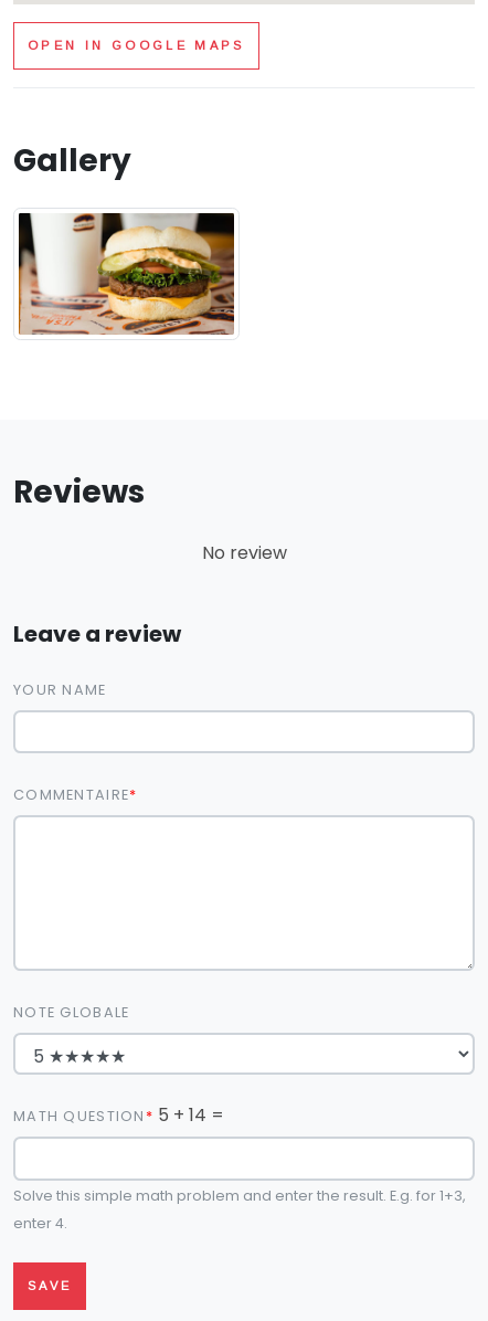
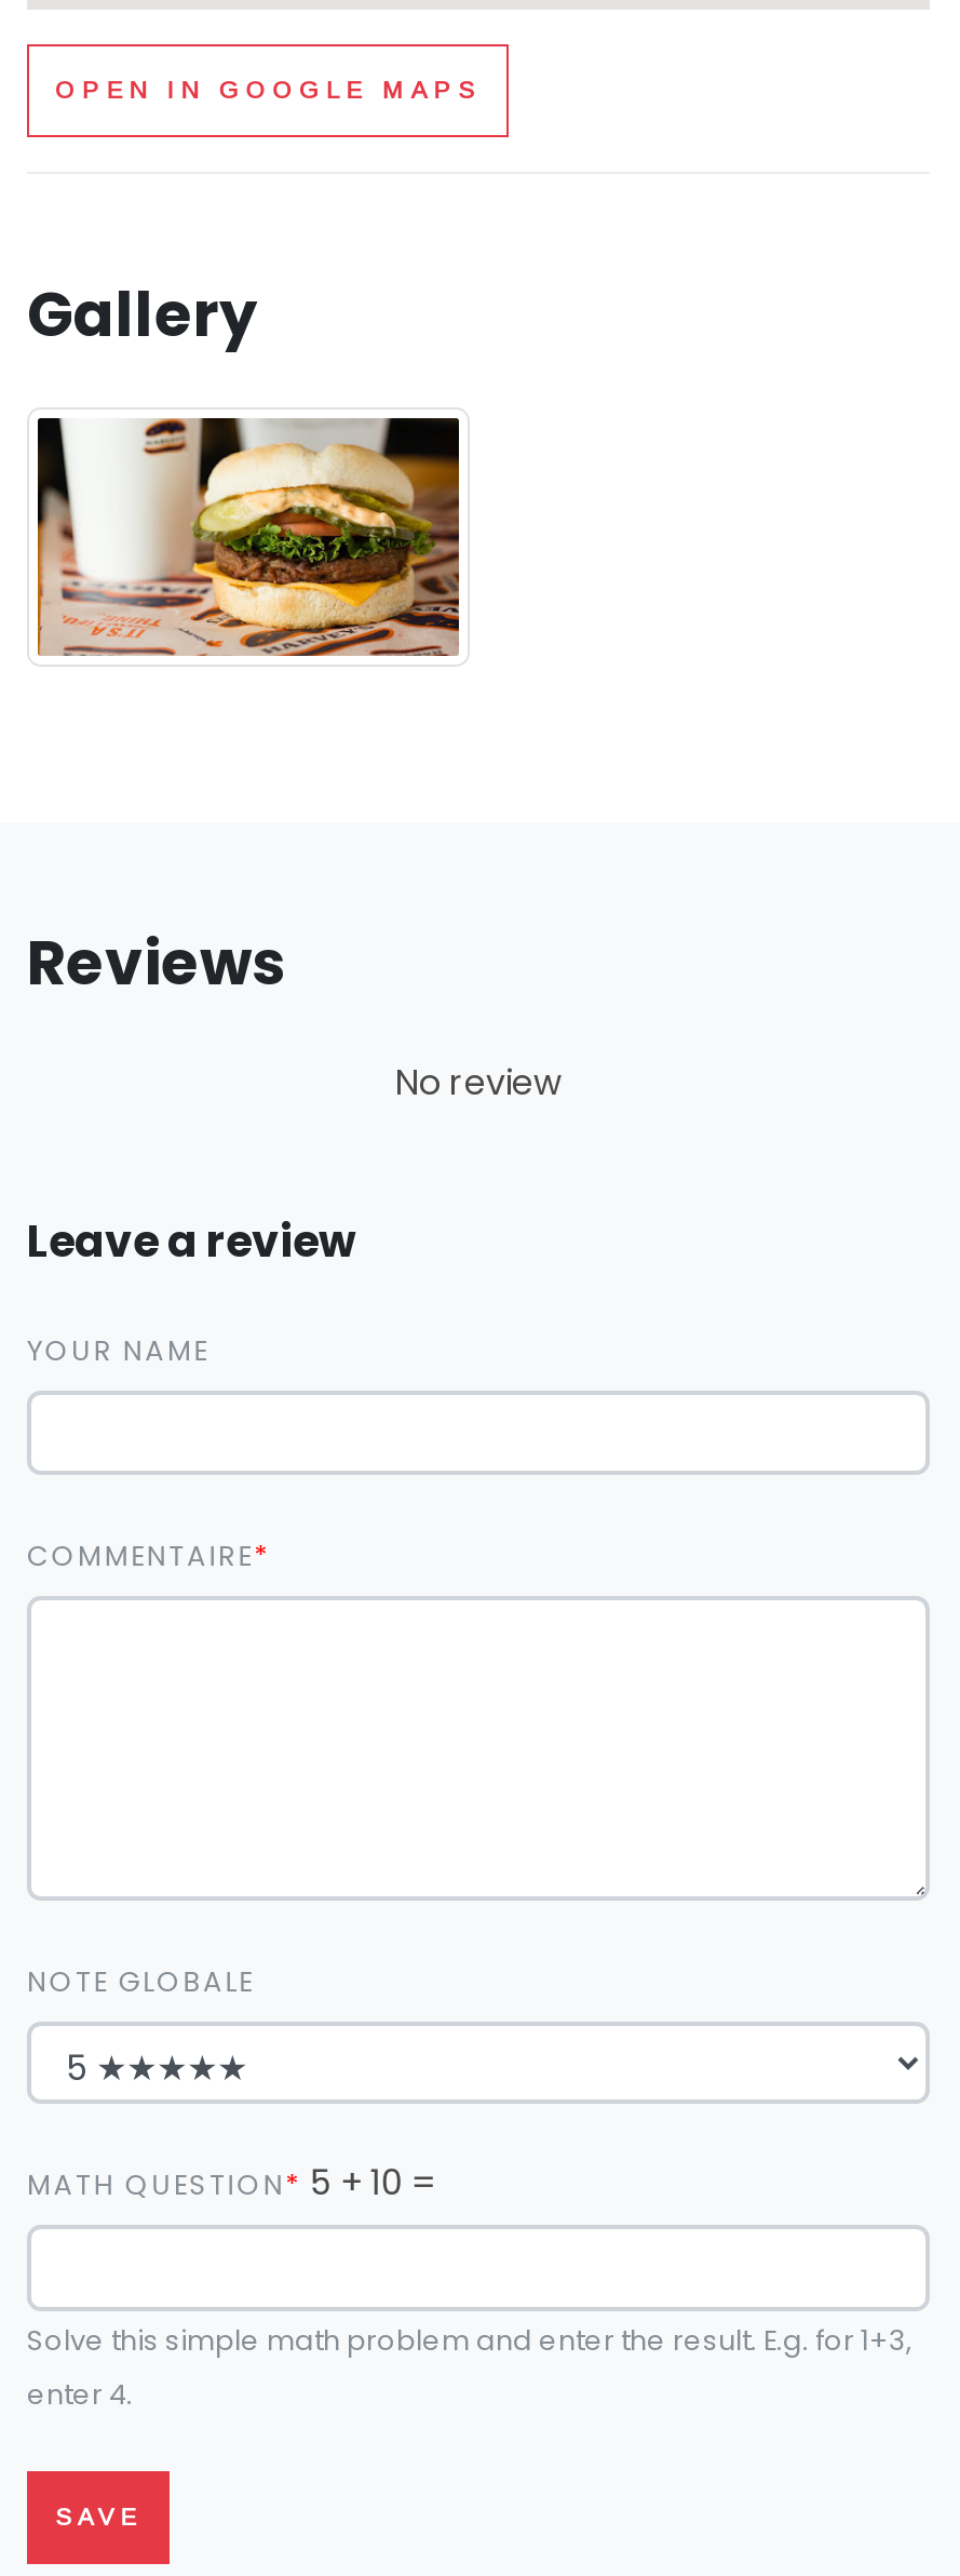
- MATH QUESTION 5 + 14 =
+ MATH QUESTION 5 + 10 =
